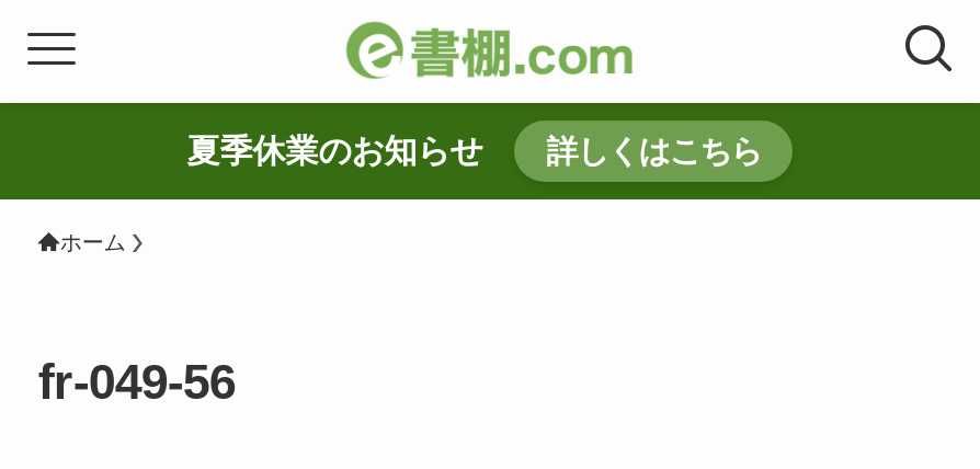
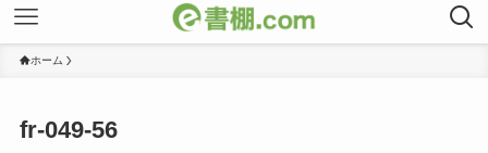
- 夏季休業のお知らせ
- 詳しくはこちら
